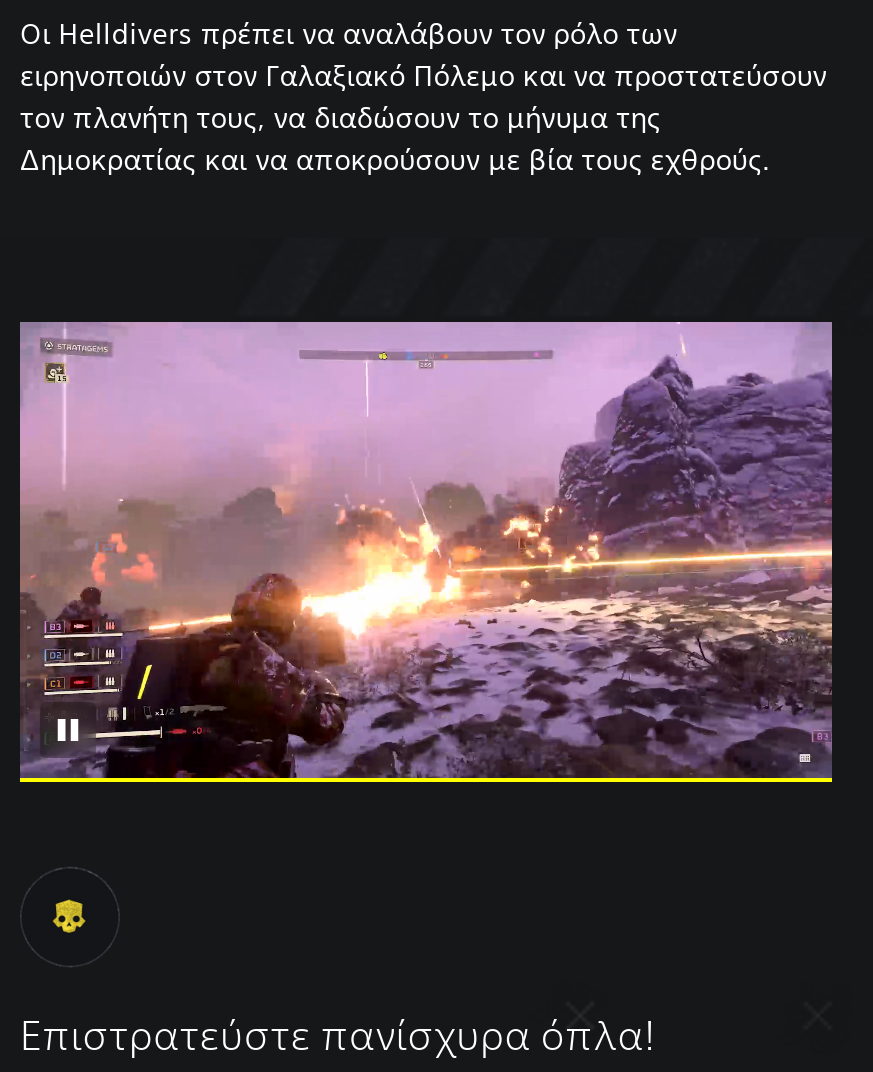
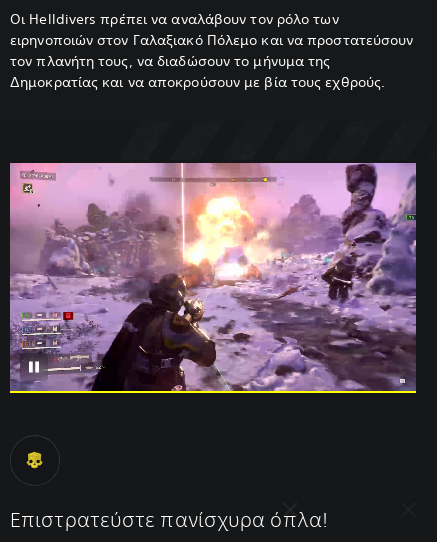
- [image]
+ [image]
